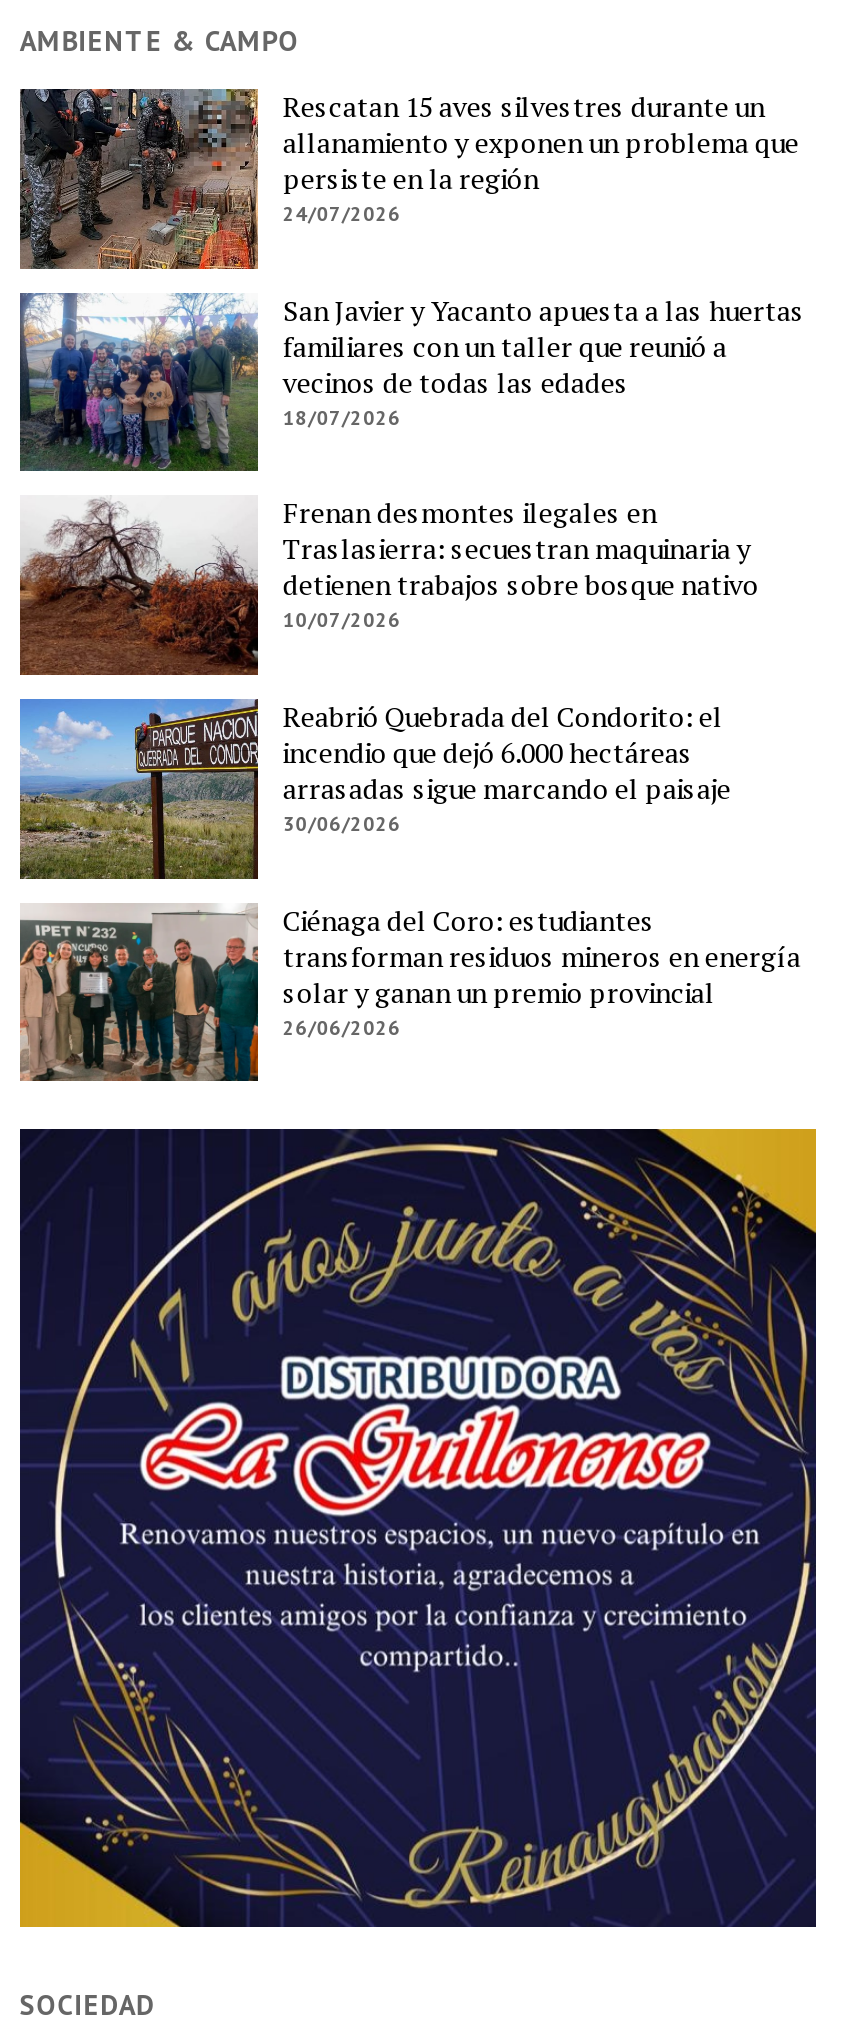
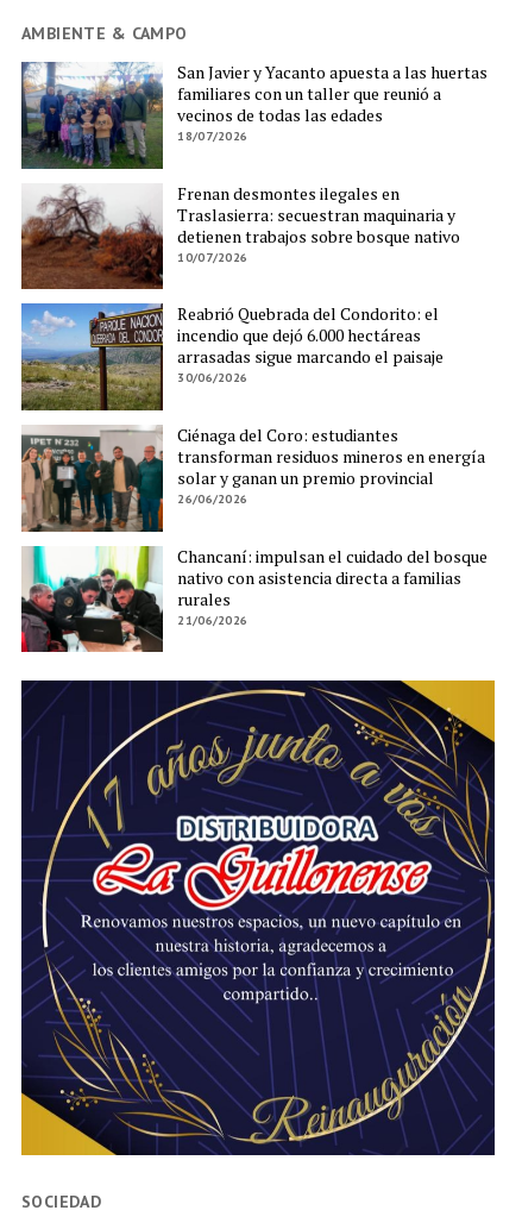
- [image]
- Rescatan 15 aves silvestres durante un
- allanamiento y exponen un problema que
- persiste en la región
- 24/07/2026

moved up: [image] | San Javier y Yacanto apuesta a las huertas | familiares con un taller que reunió a | ... | solar y ganan un premio provincial | 26/06/2026

+ [image]
+ Chancaní: impulsan el cuidado del bosque
+ nativo con asistencia directa a familias
+ rurales
+ 21/06/2026
